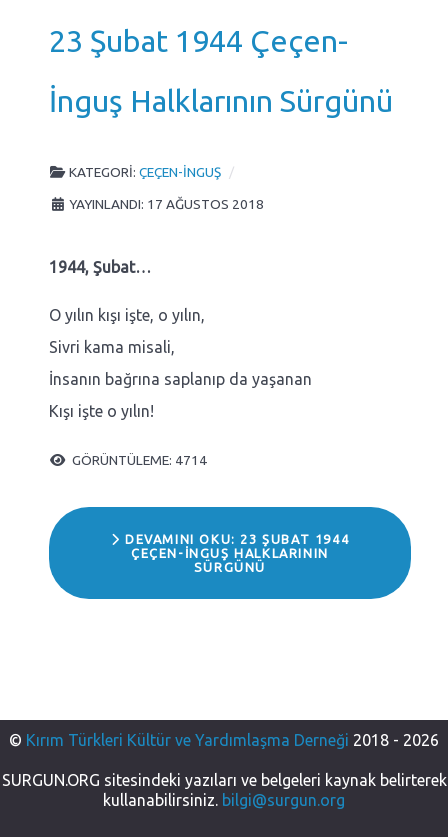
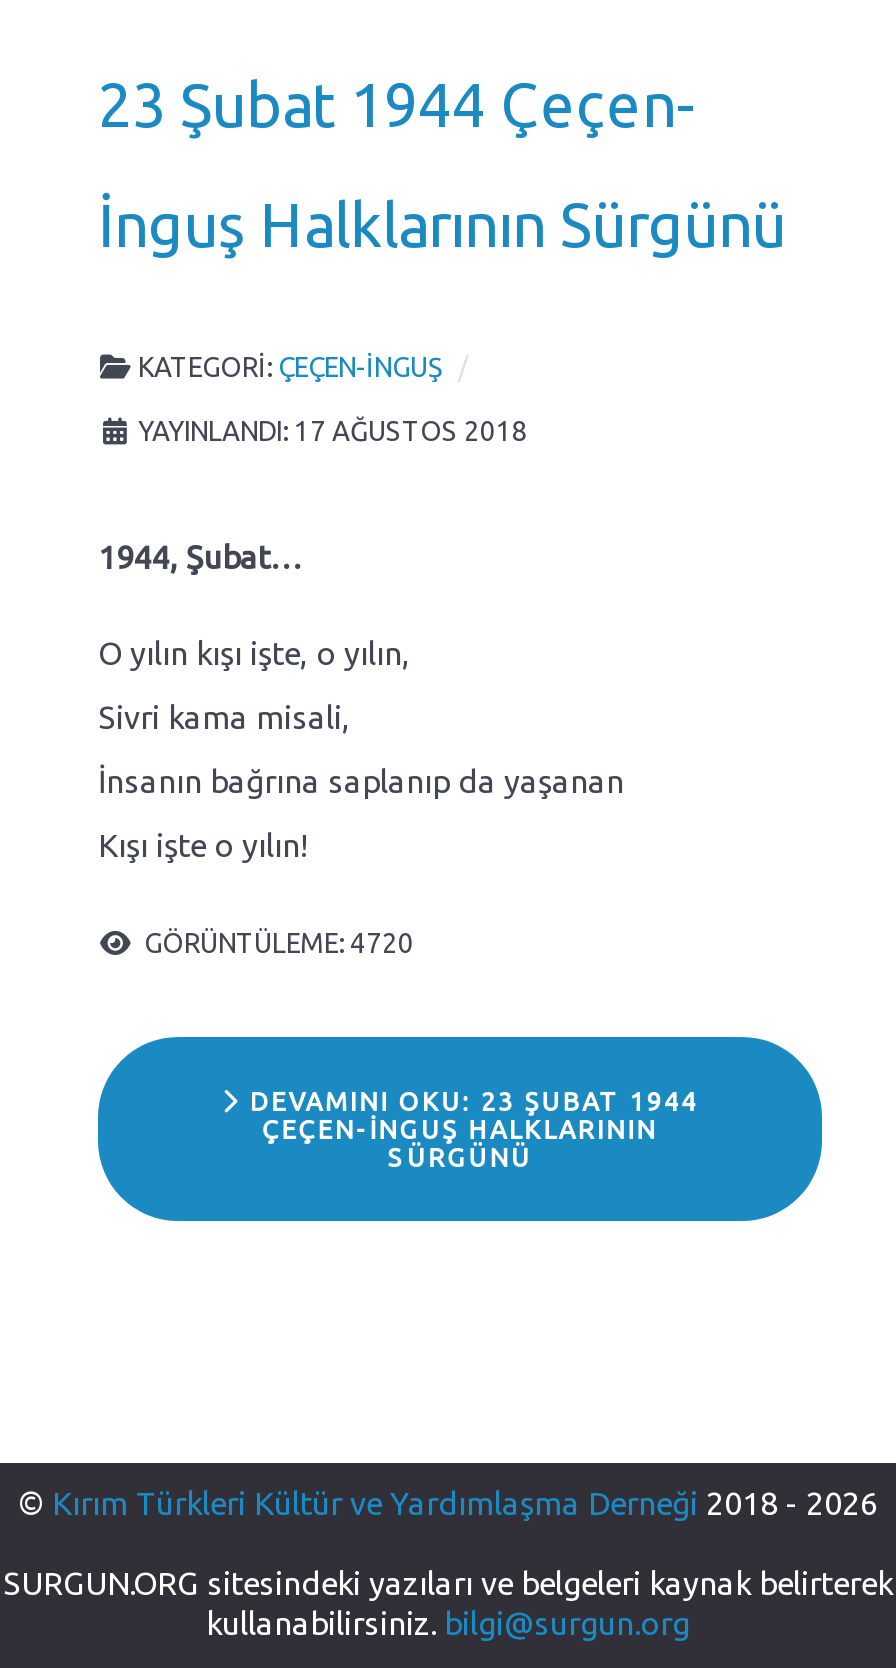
- GÖRÜNTÜLEME: 4714
+ GÖRÜNTÜLEME: 4720
